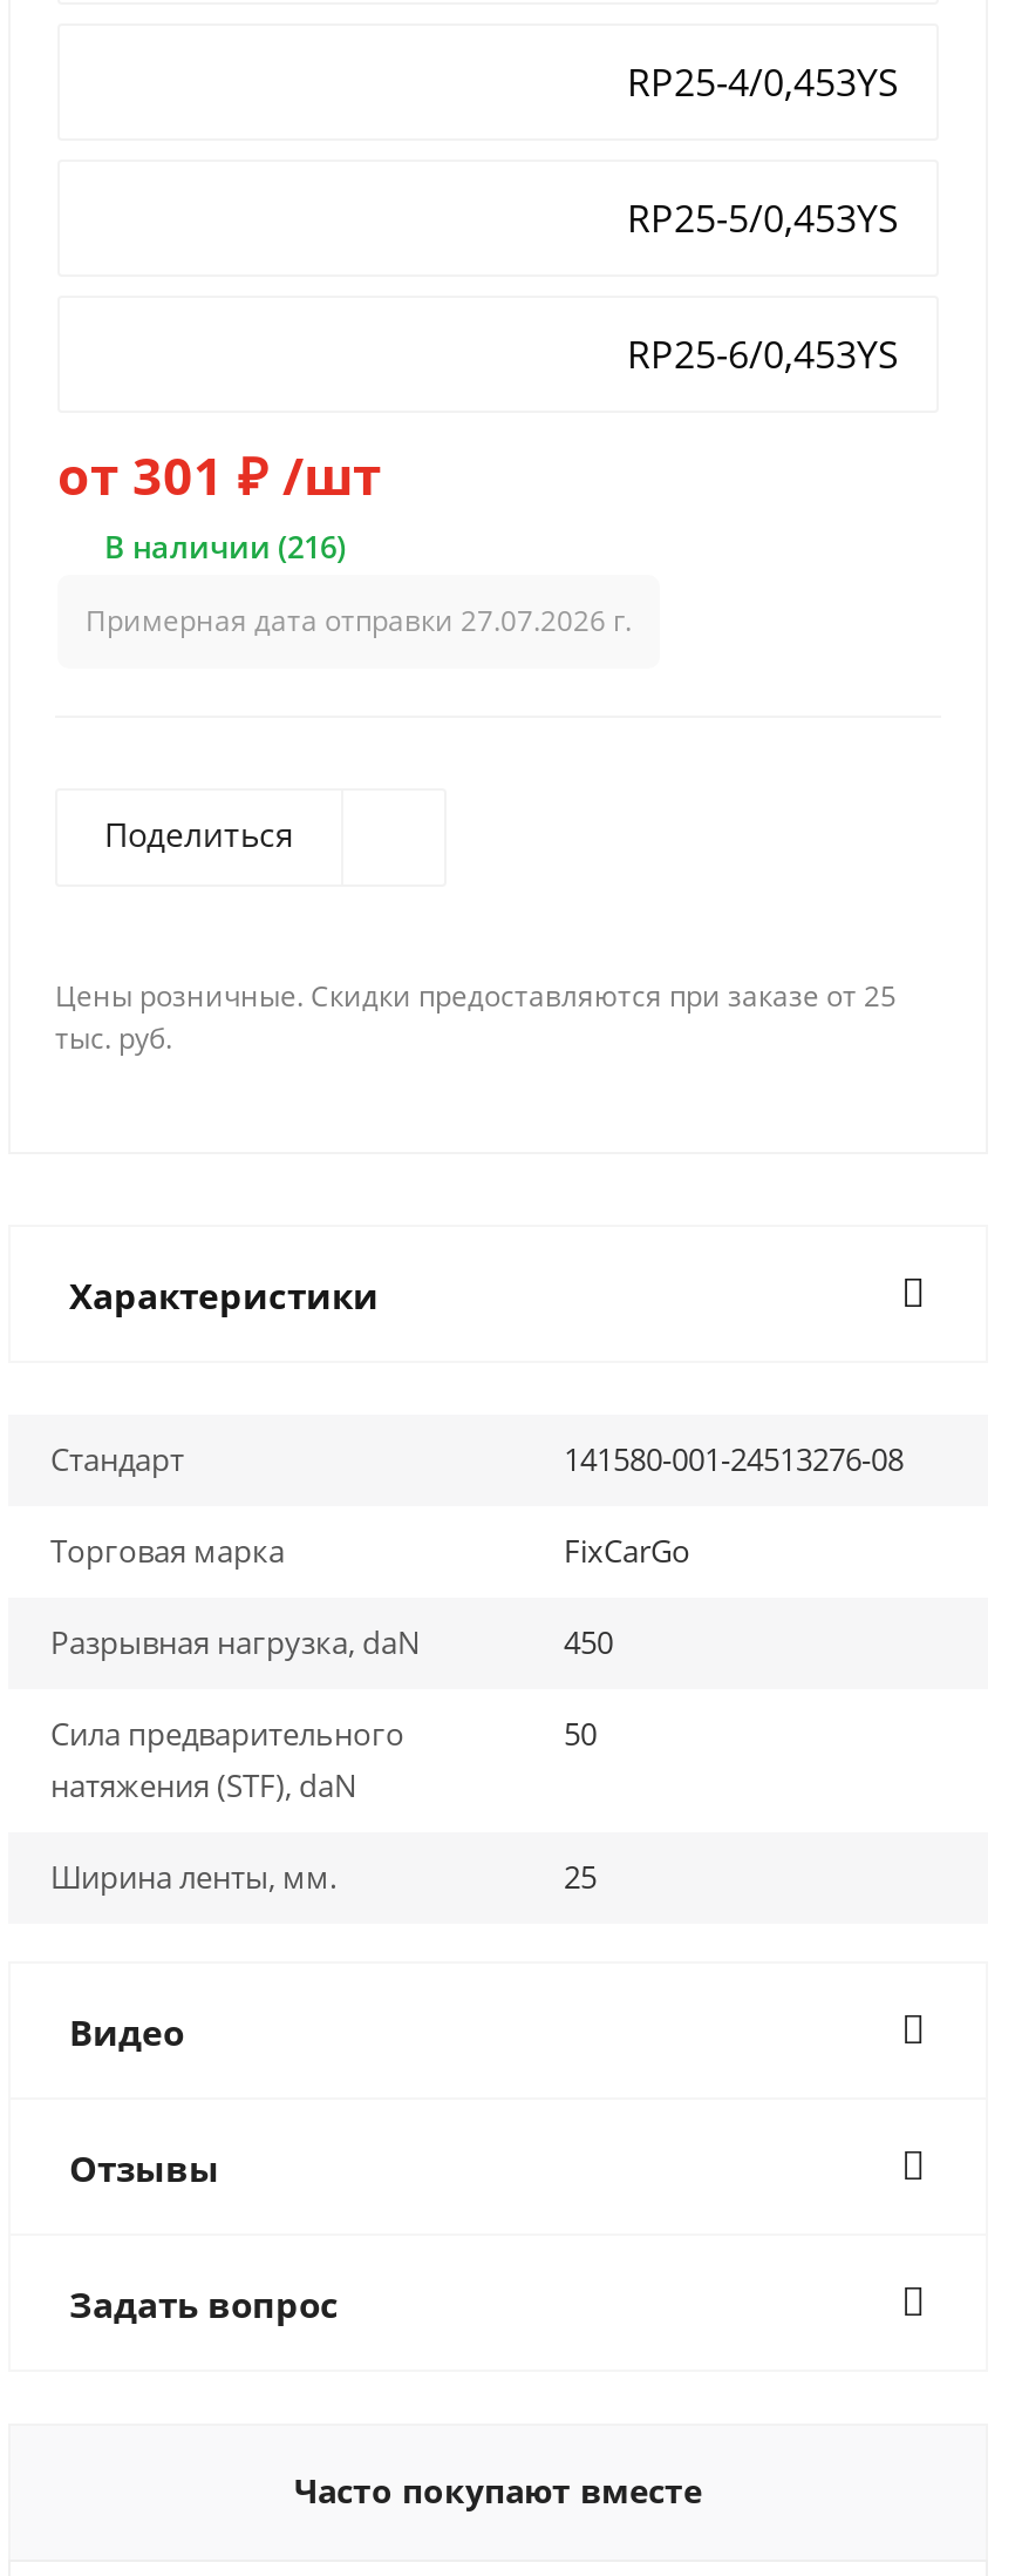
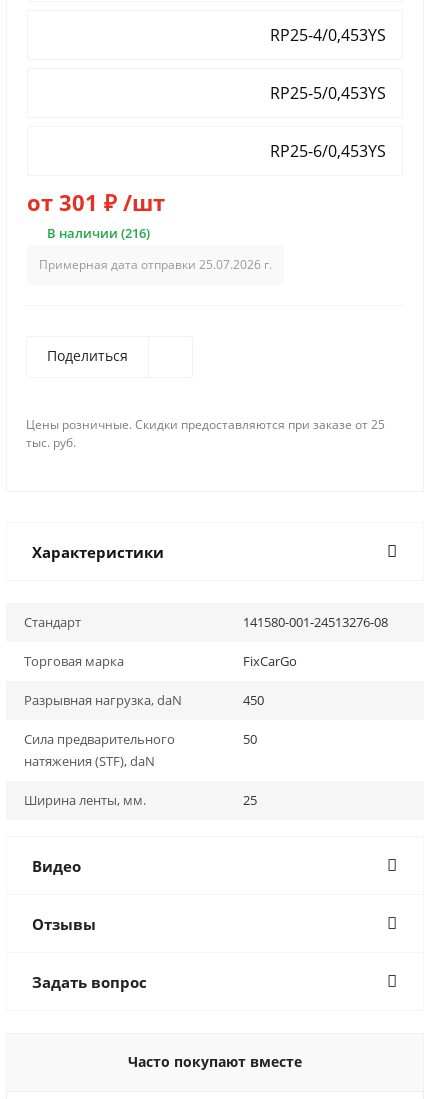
- Примерная дата отправки 27.07.2026 г.
+ Примерная дата отправки 25.07.2026 г.
